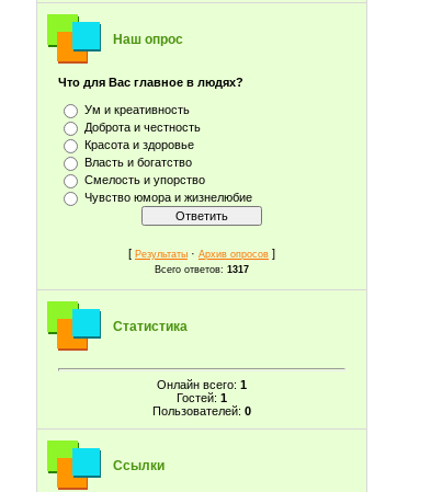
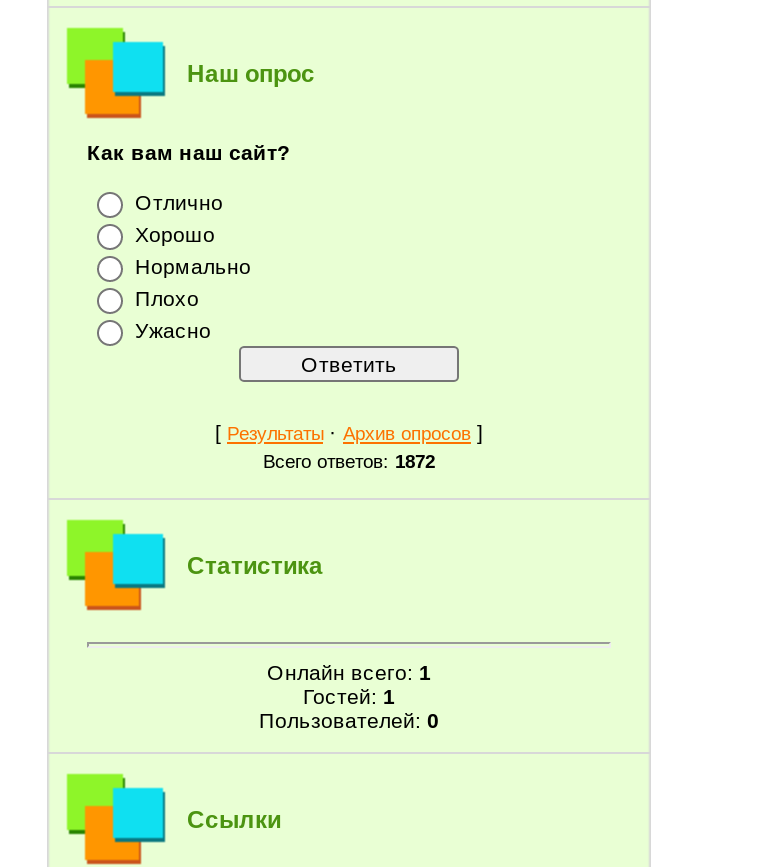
- Что для Вас главное в людях?
+ Как вам наш сайт?

- Ум и креативность
- Доброта и честность
- Красота и здоровье
- Власть и богатство
- Смелость и упорство
- Чувство юмора и жизнелюбие
+ Отлично
+ Хорошо
+ Нормально
+ Плохо
+ Ужасно

- Всего ответов: 1317
+ Всего ответов: 1872
